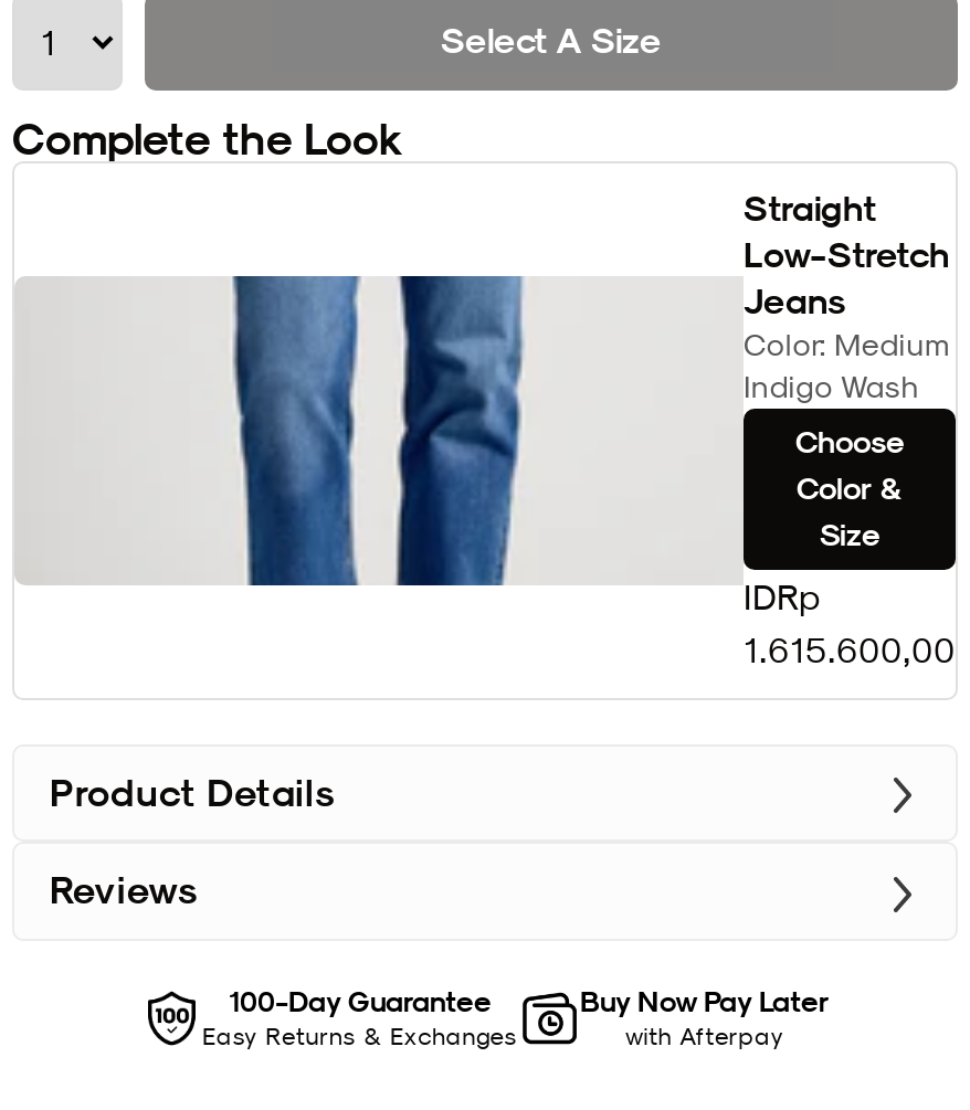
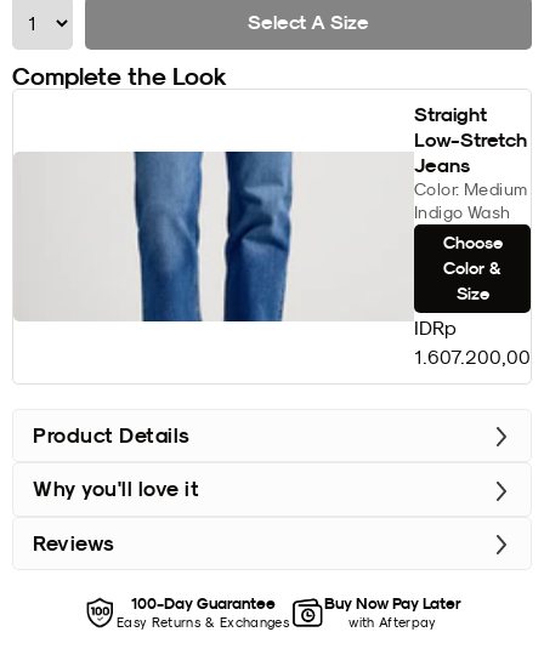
- 1.615.600,00
+ 1.607.200,00

+ Why you'll love it
